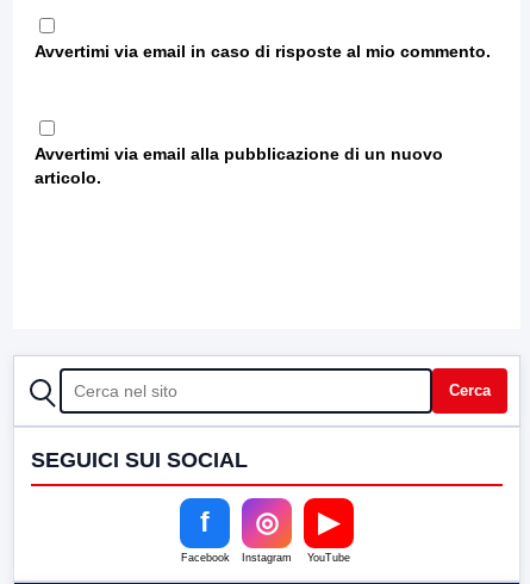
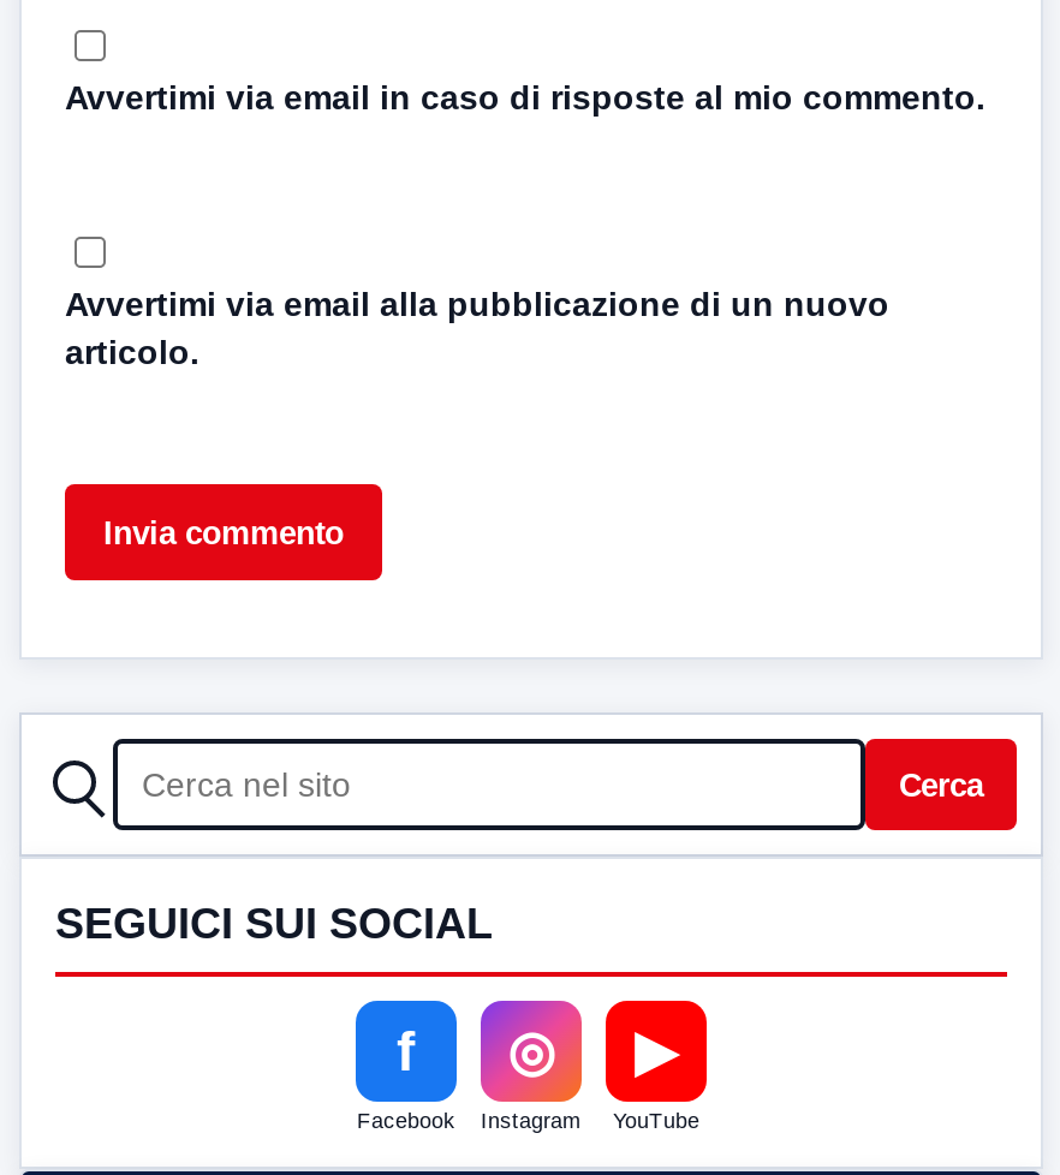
+ [image]
